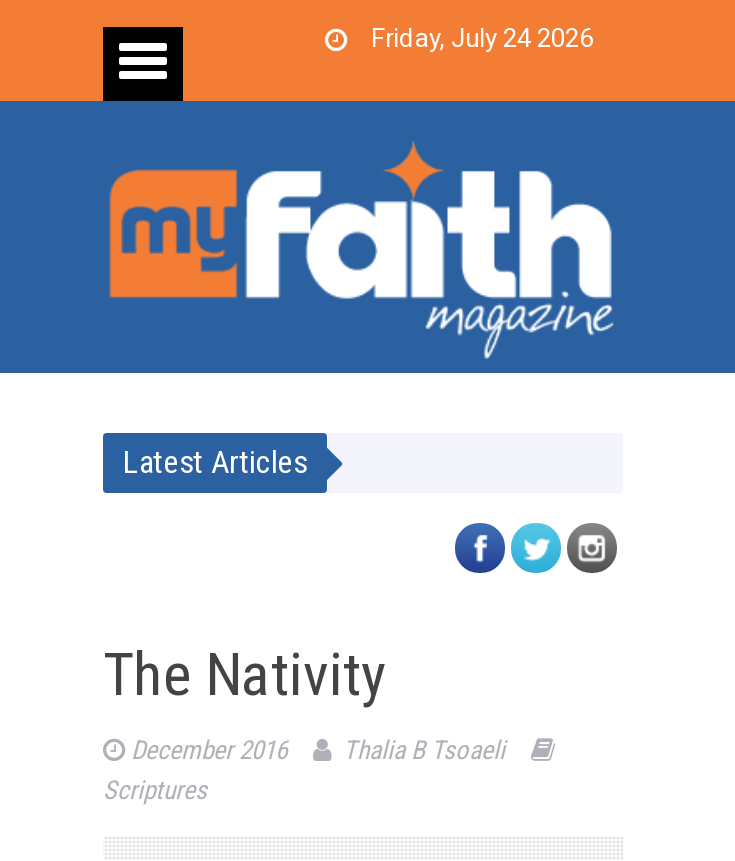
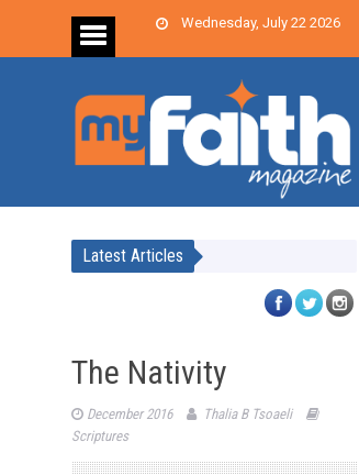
- Friday, July 24 2026
+ Wednesday, July 22 2026
